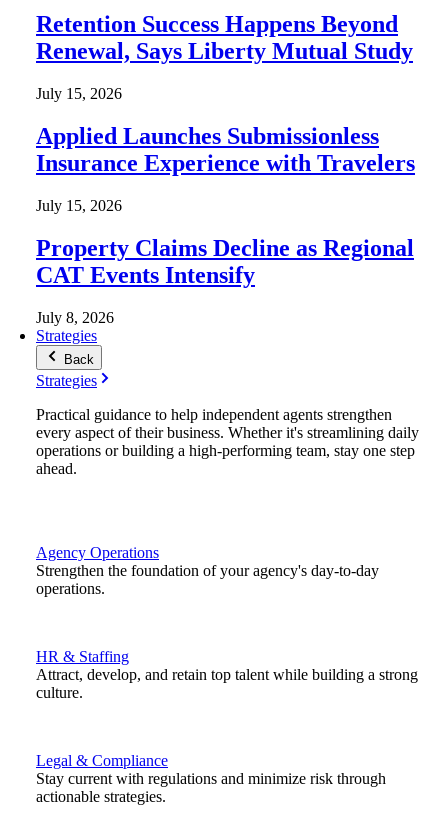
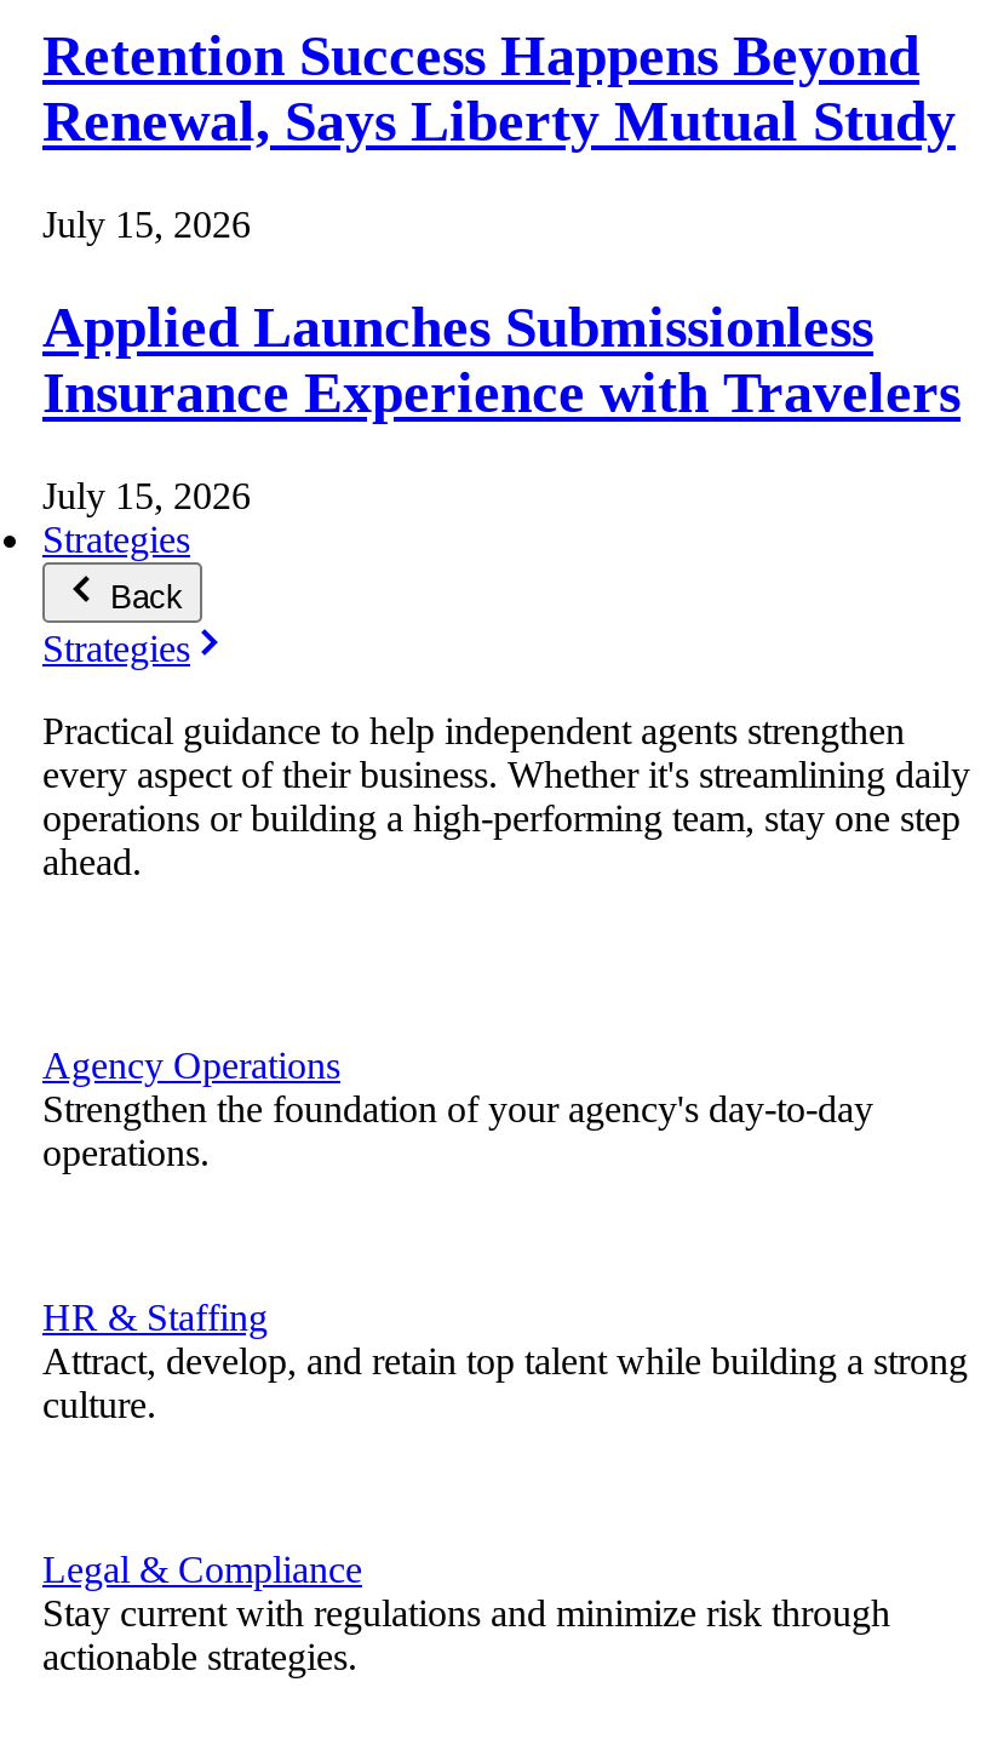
- Property Claims Decline as Regional
- CAT Events Intensify
- July 8, 2026
